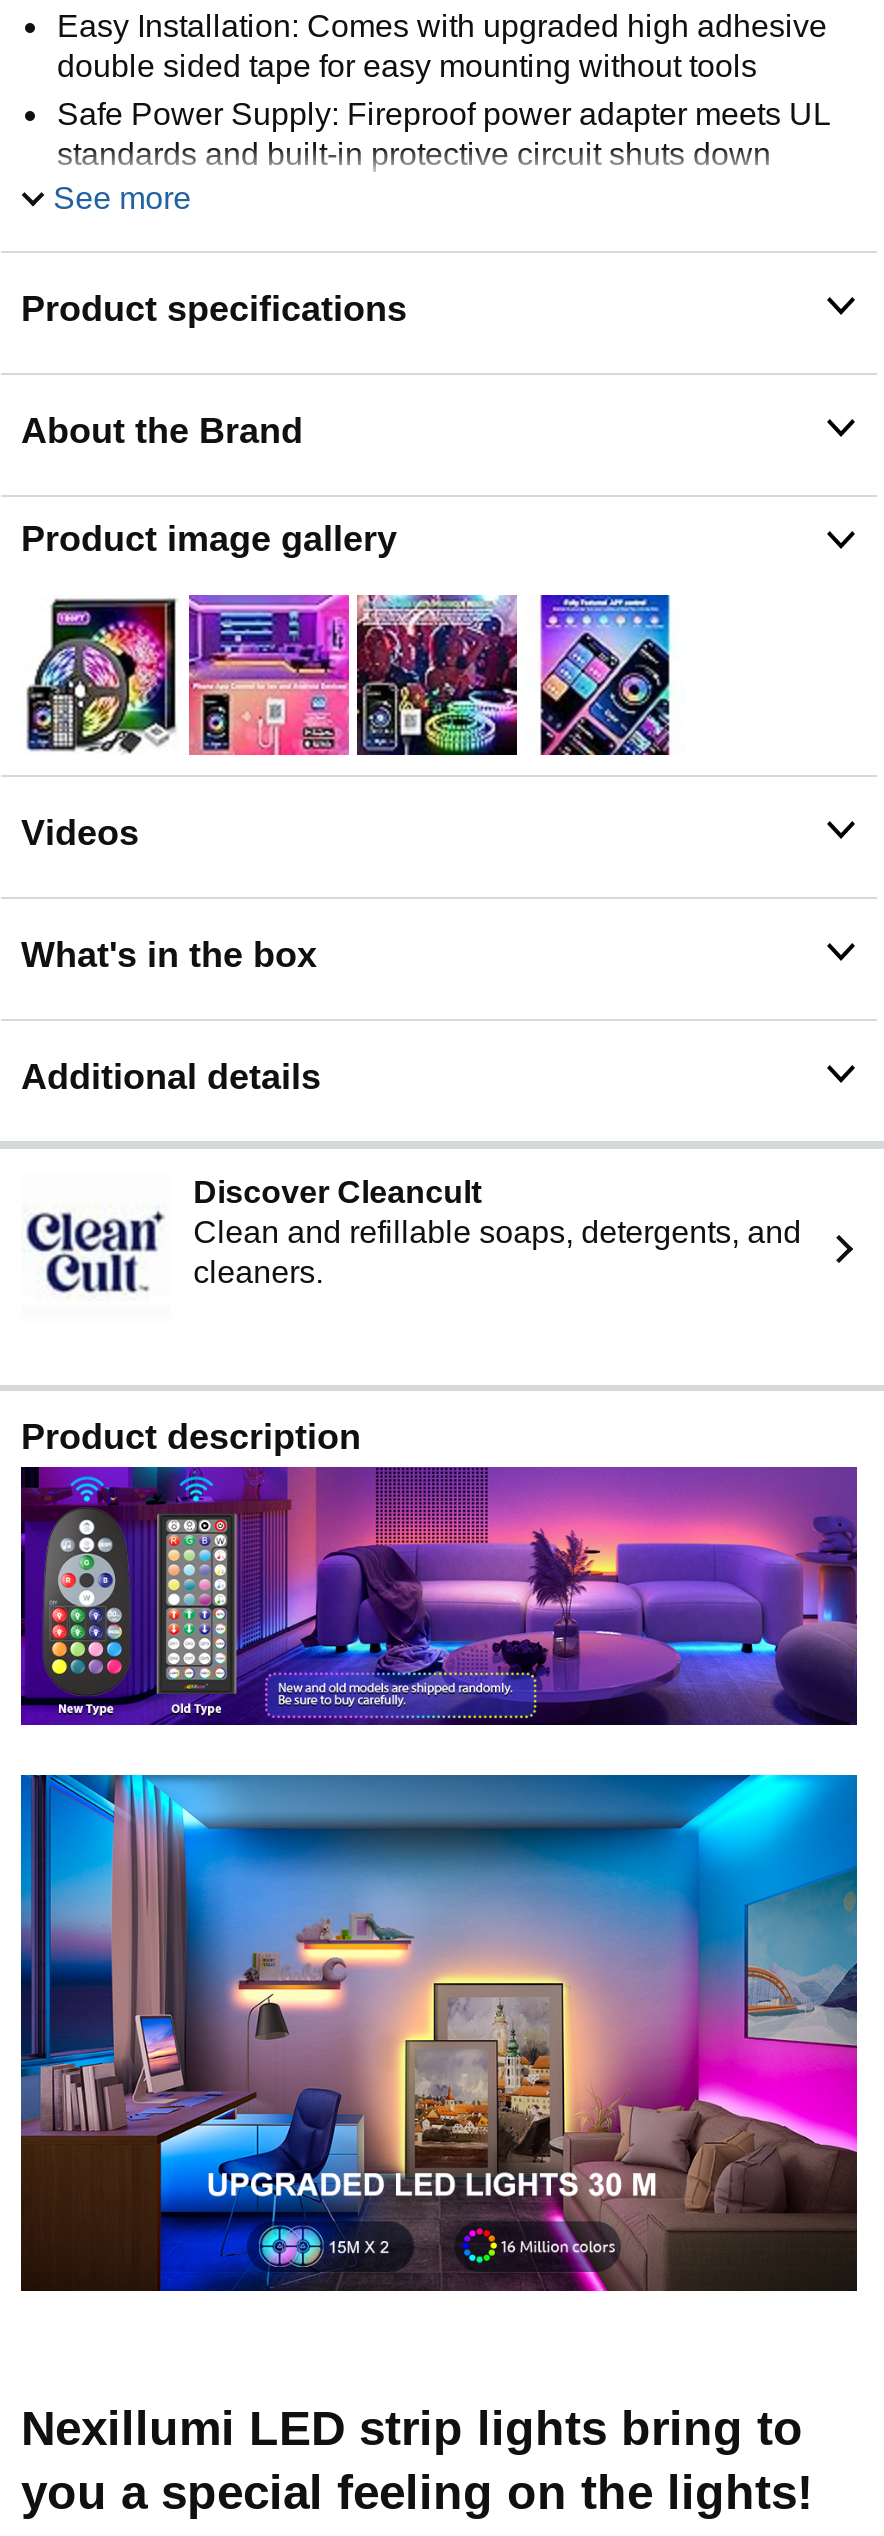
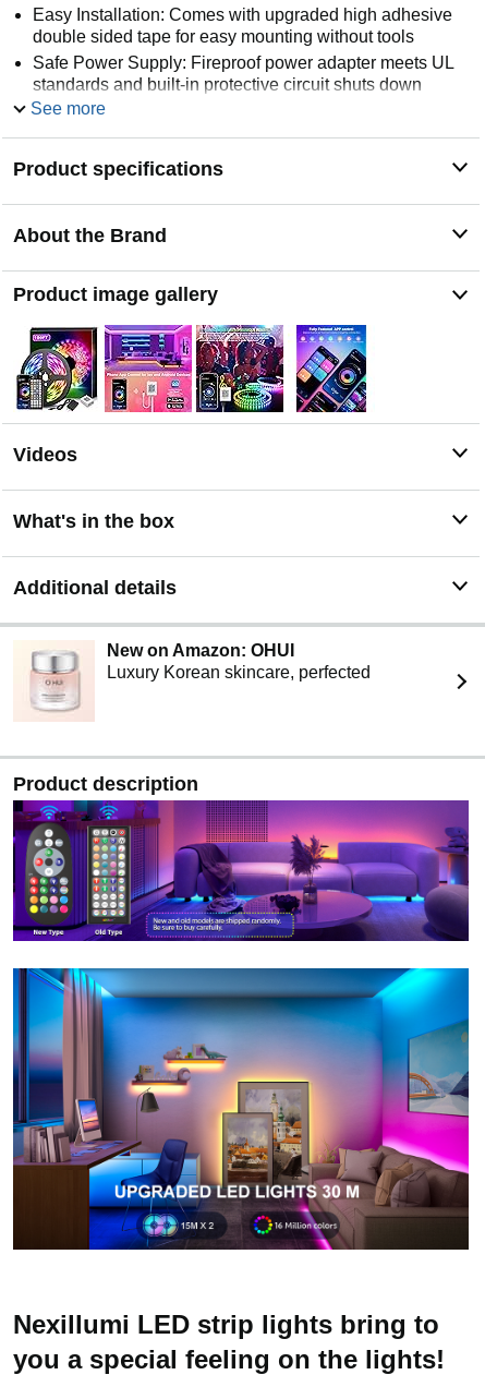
- [image]
- Discover Cleancult
- Clean and refillable soaps, detergents, and
- cleaners.
+ [image]
+ New on Amazon: OHUI
+ Luxury Korean skincare, perfected
